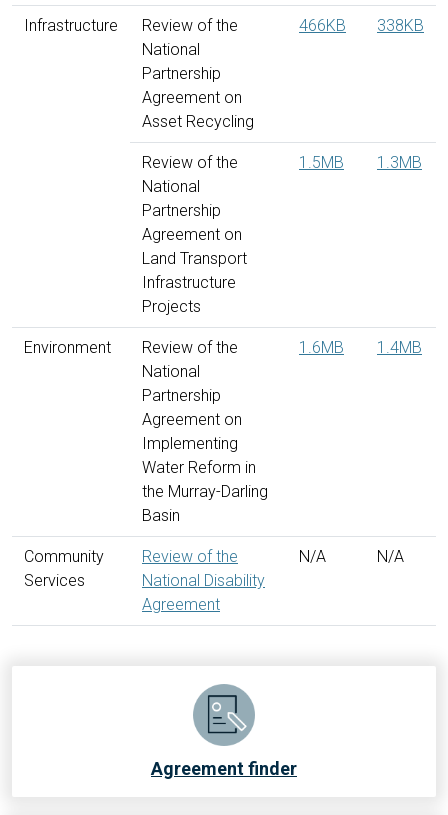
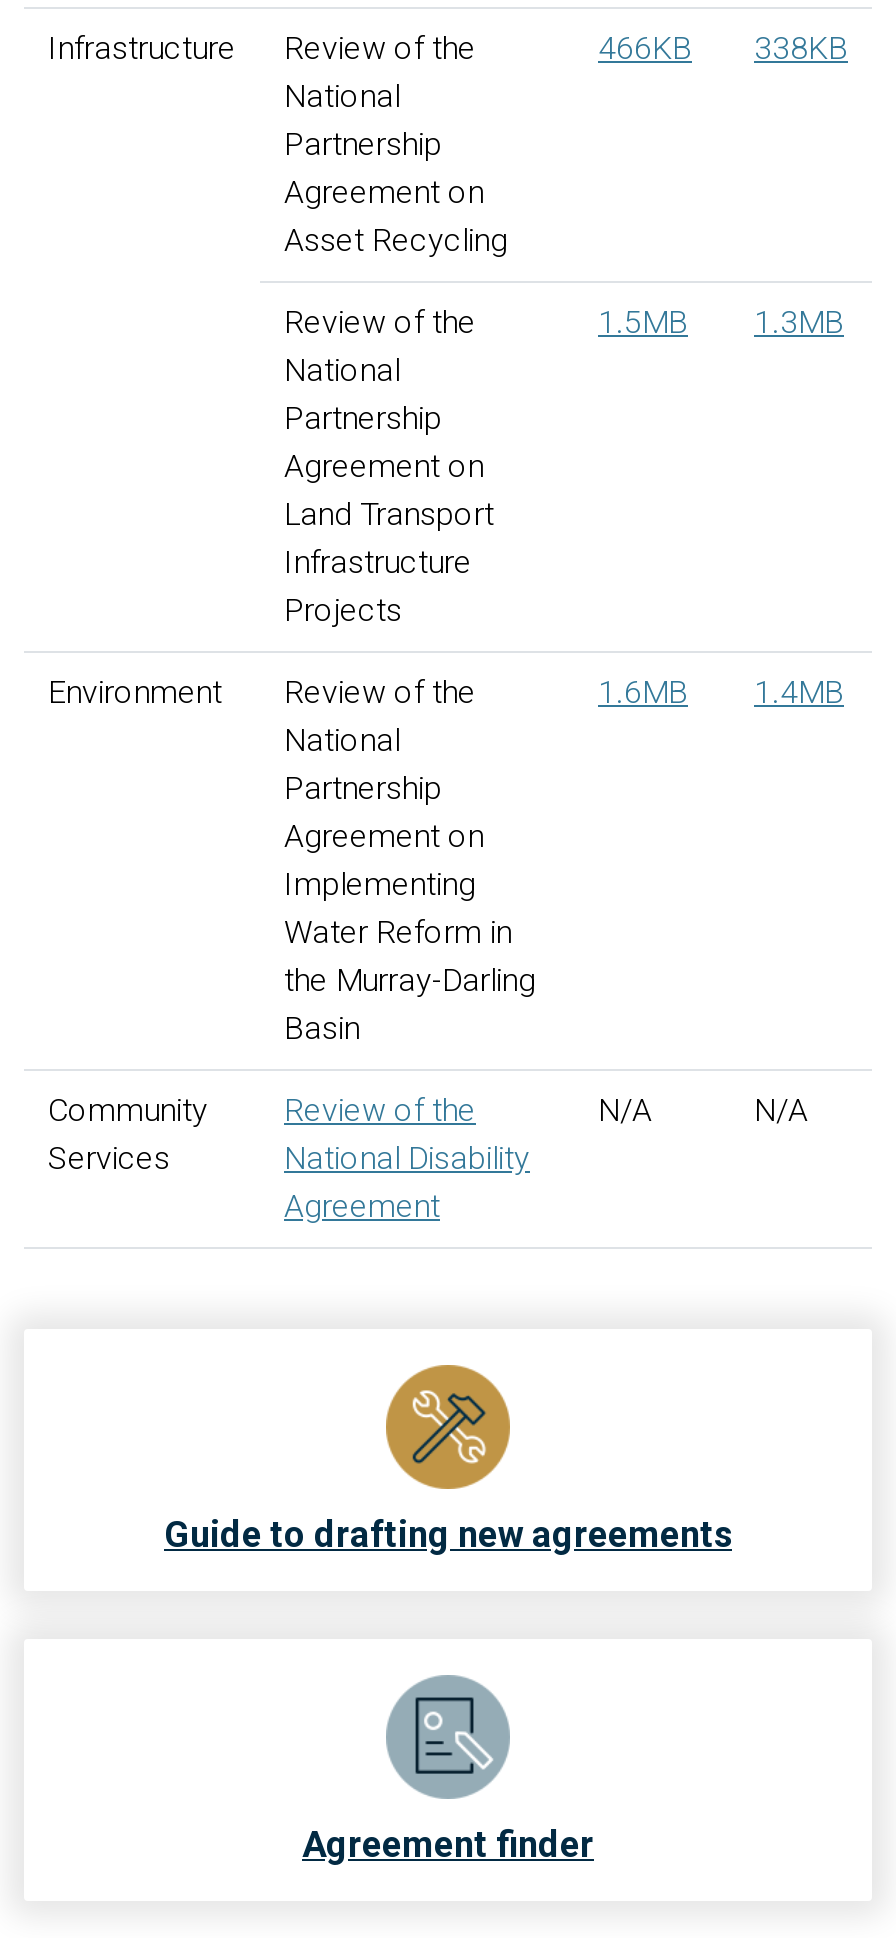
+ [image]
+ Guide to drafting new agreements
